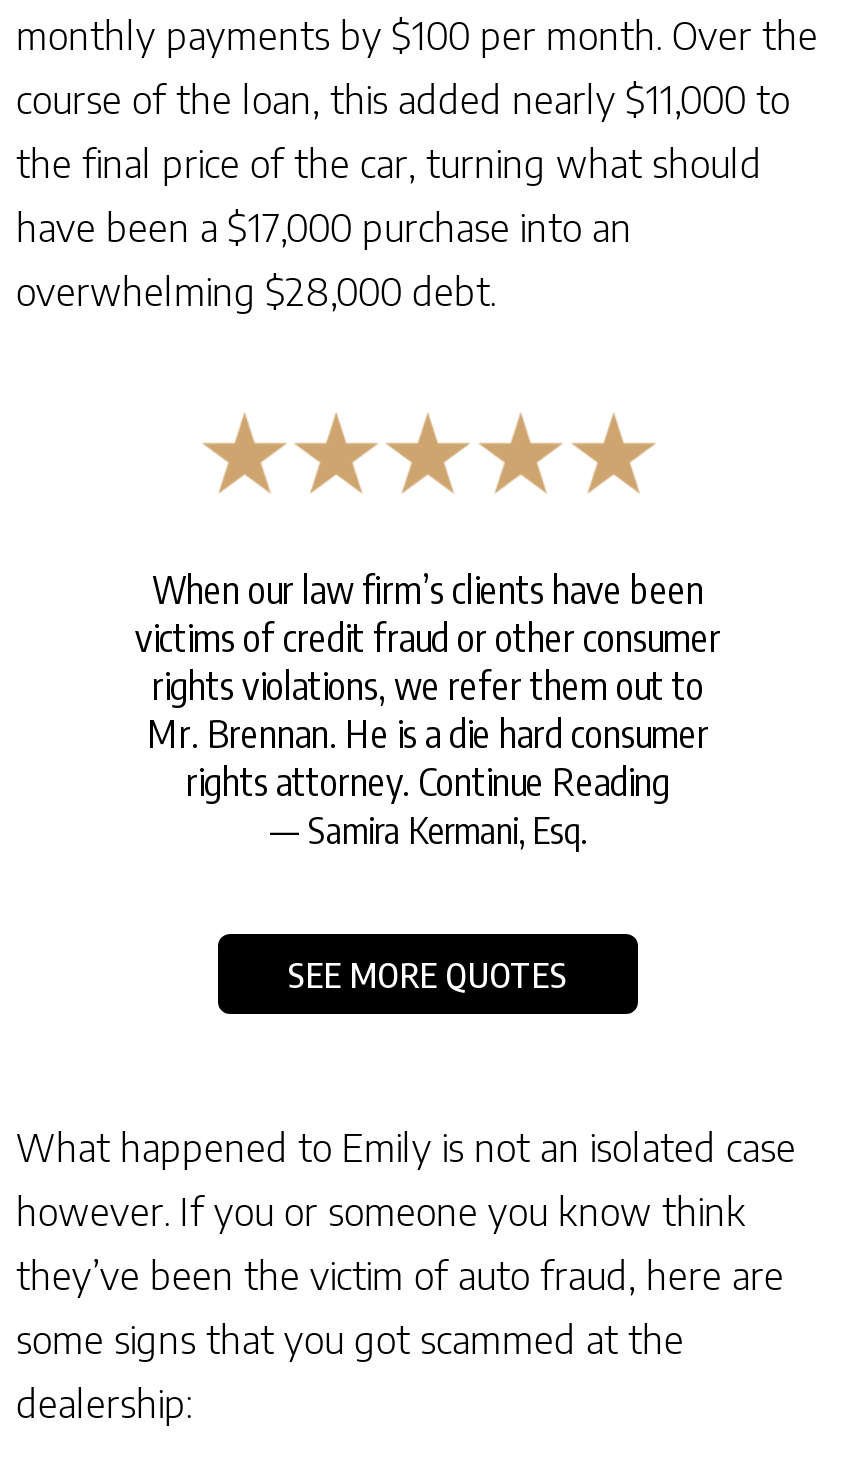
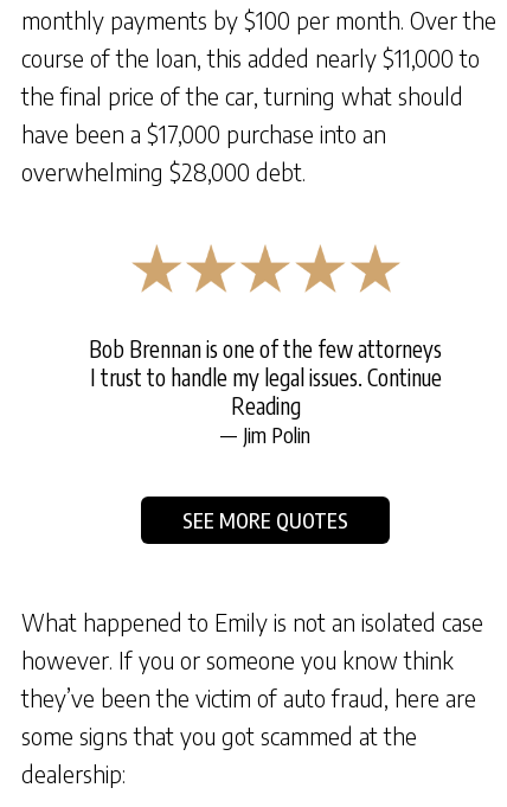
- When our law firm’s clients have been
- victims of credit fraud or other consumer
- rights violations, we refer them out to
- Mr. Brennan. He is a die hard consumer
- rights attorney. Continue Reading
- Samira Kermani, Esq.
+ Bob Brennan is one of the few attorneys
+ I trust to handle my legal issues. Continue
+ Reading
+ Jim Polin
